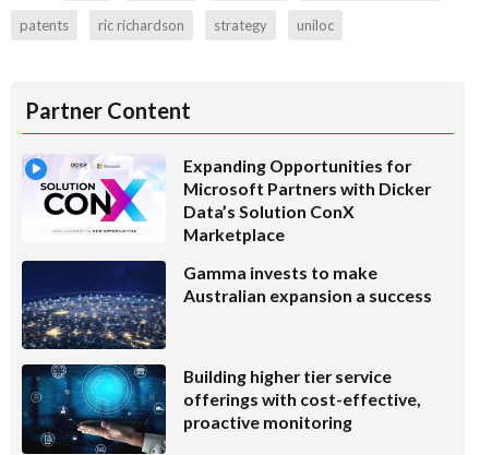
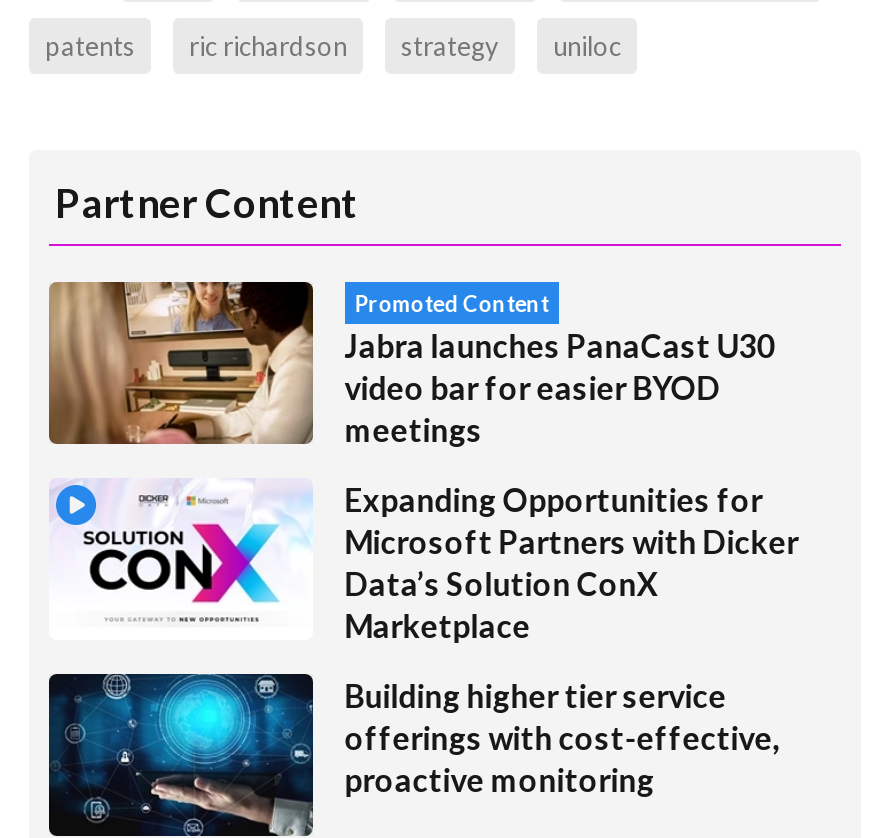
+ [image]
+ Promoted Content
+ Jabra launches PanaCast U30
+ video bar for easier BYOD
+ meetings

moved down: [image] | Expanding Opportunities for | Microsoft Partners with Dicker | Data’s Solution ConX | Marketplace

- [image]
- Gamma invests to make
- Australian expansion a success
